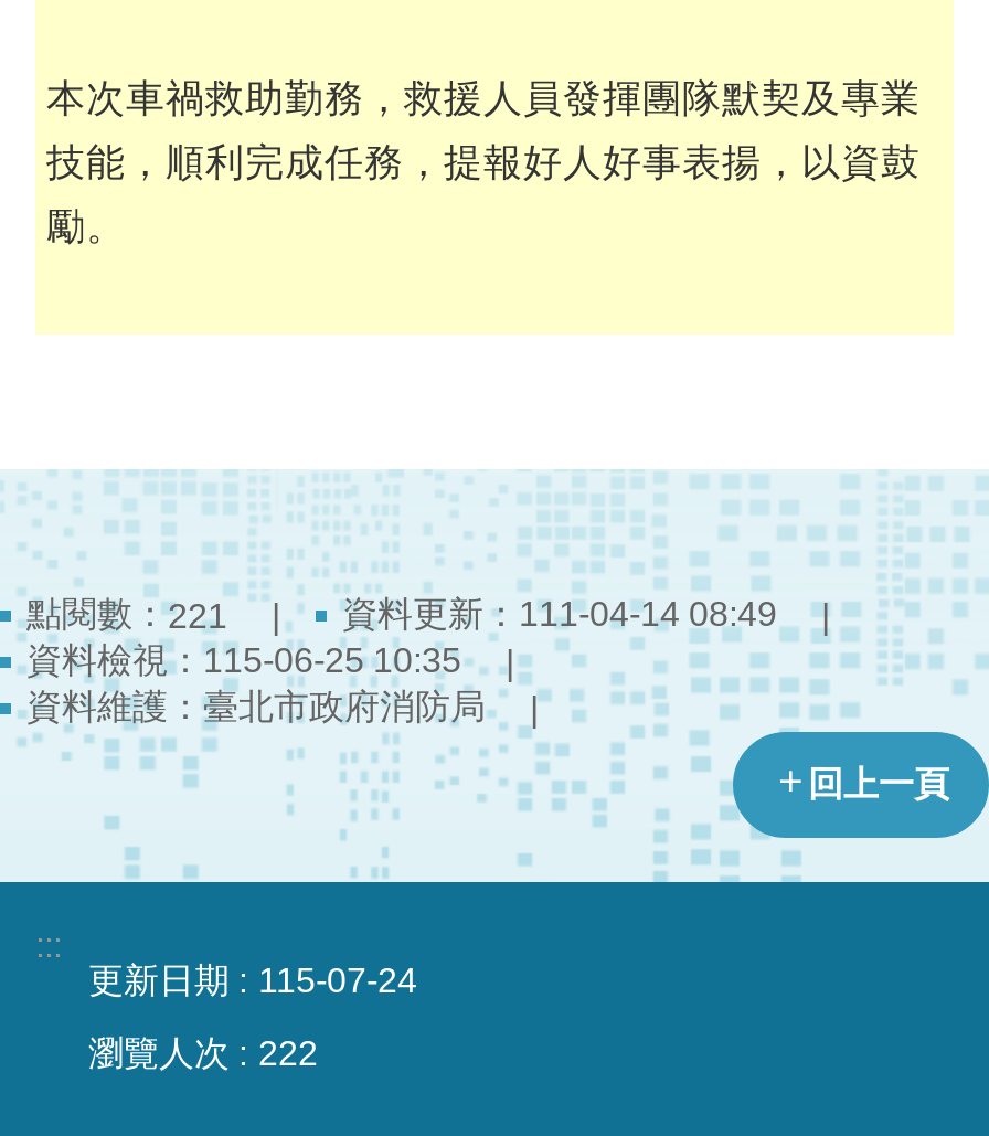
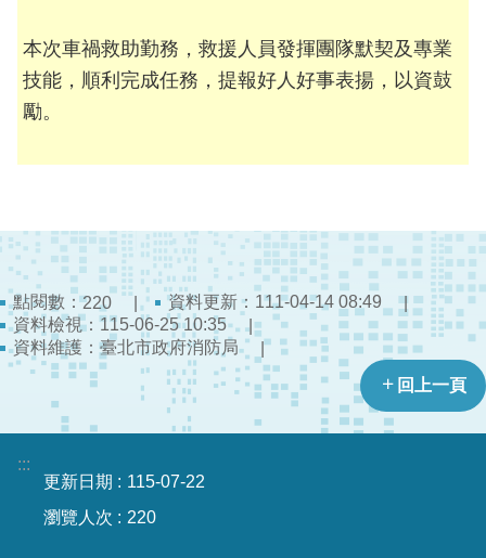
- 點閱數：221
+ 點閱數：220

- 更新日期 115-07-24
+ 更新日期 115-07-22

- 222
+ 220
